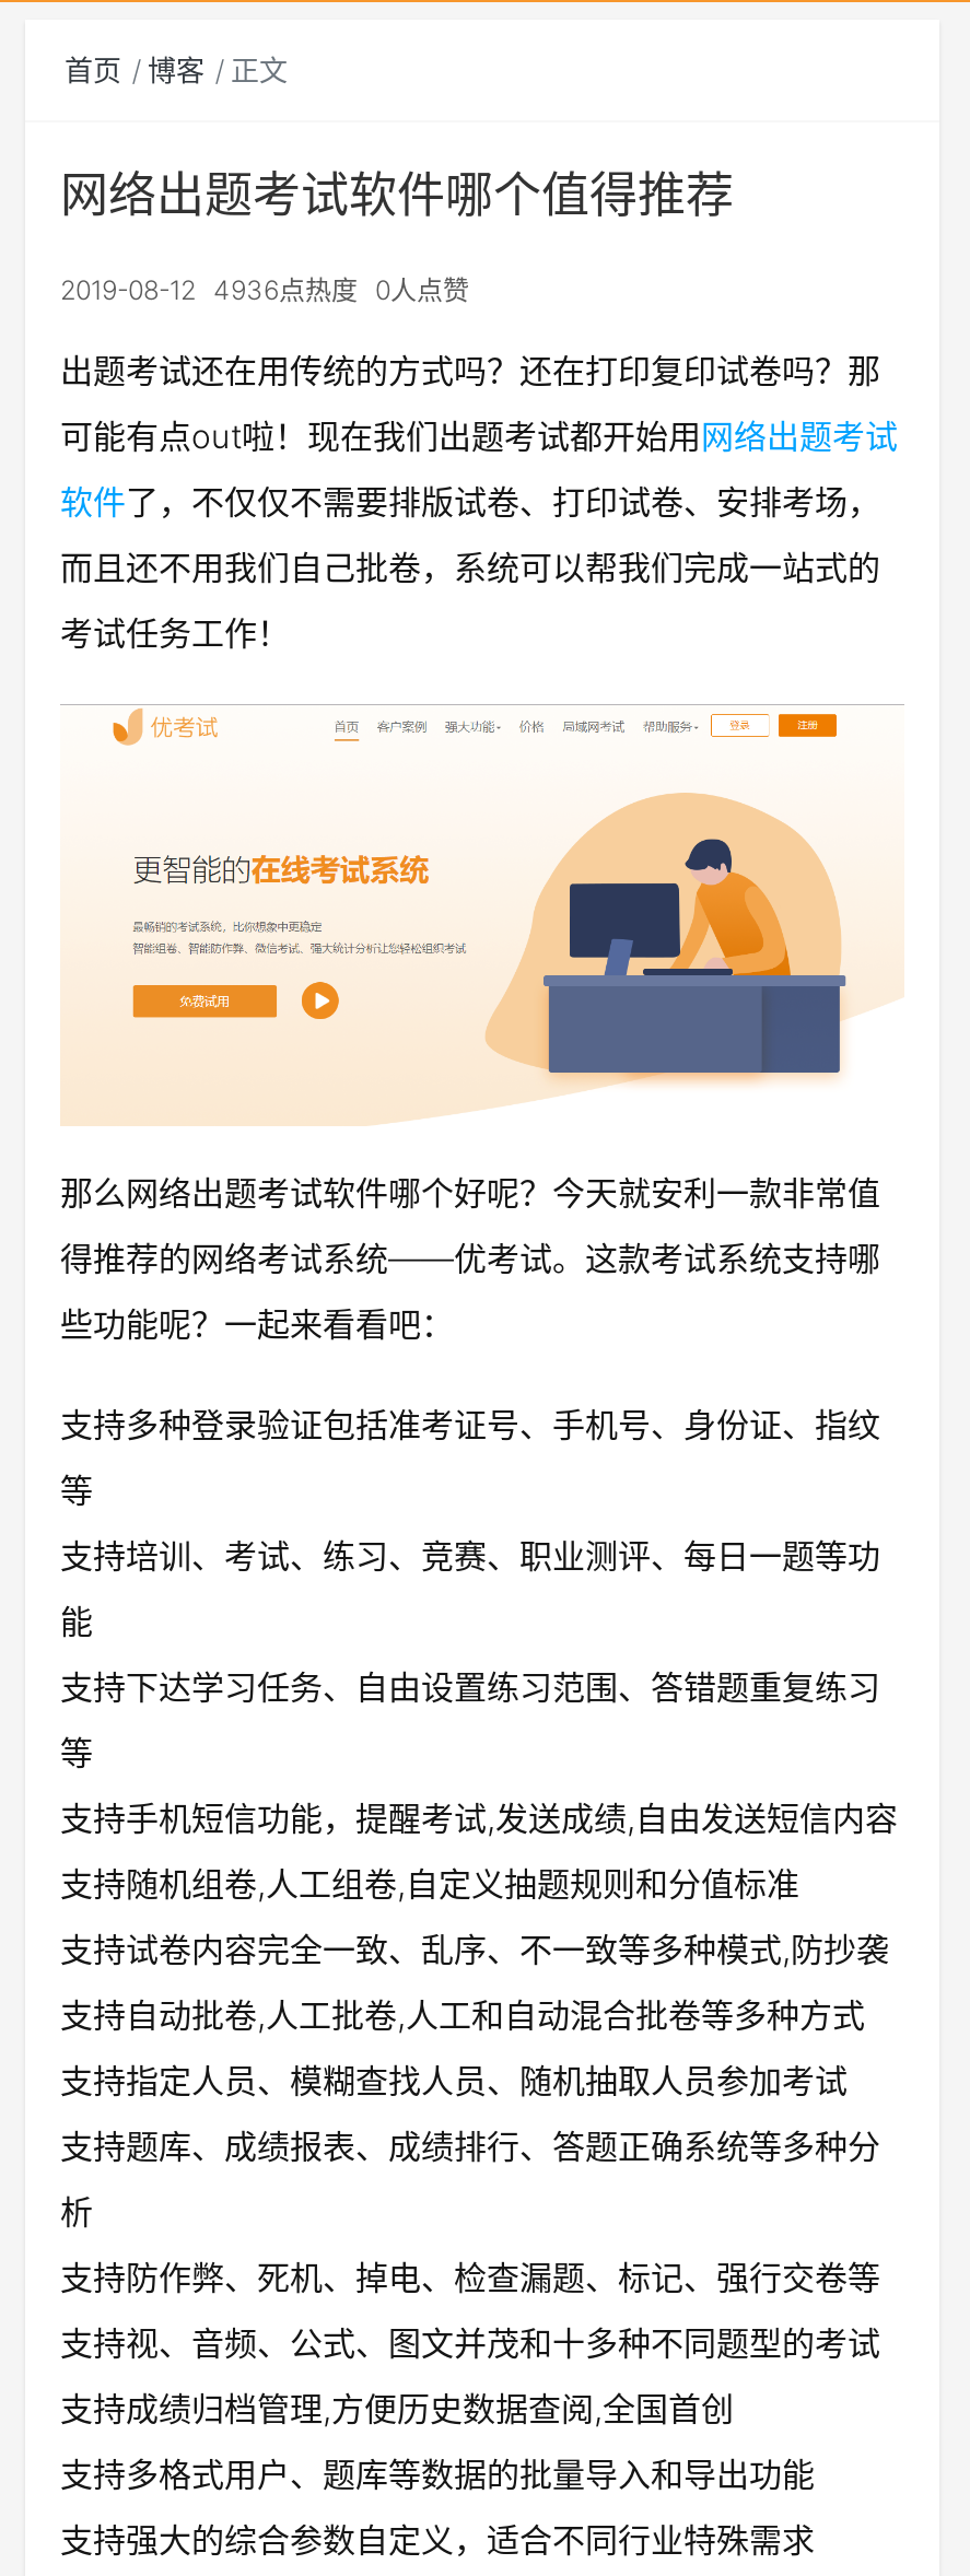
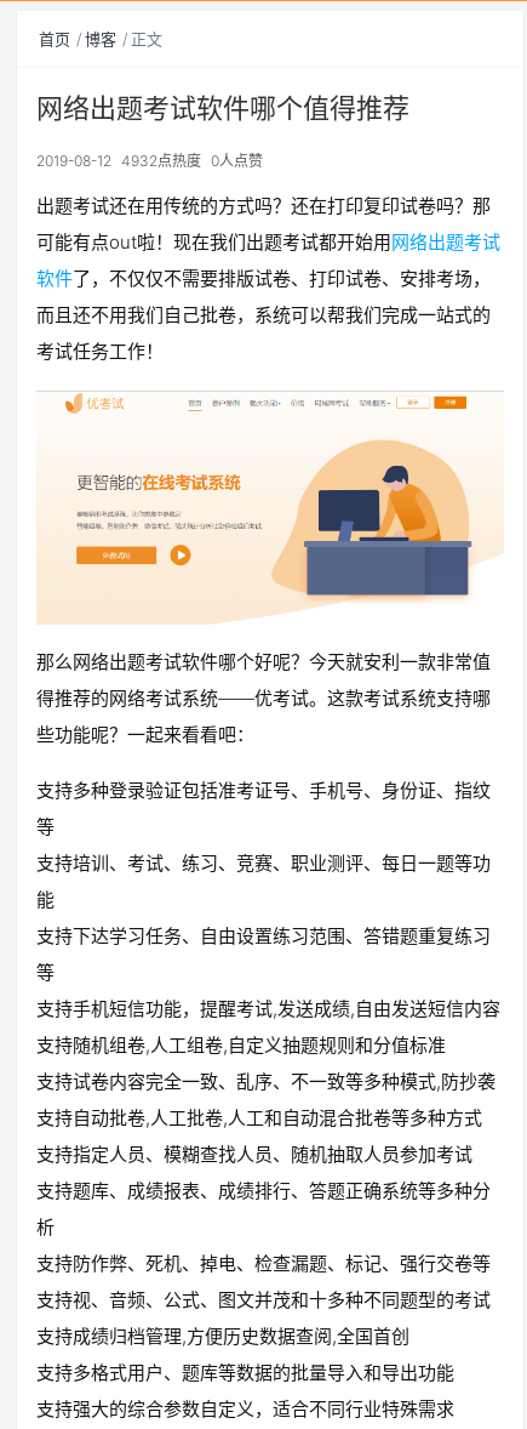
- 2019-08-12 4936点热度 0人点赞
+ 2019-08-12 4932点热度 0人点赞
